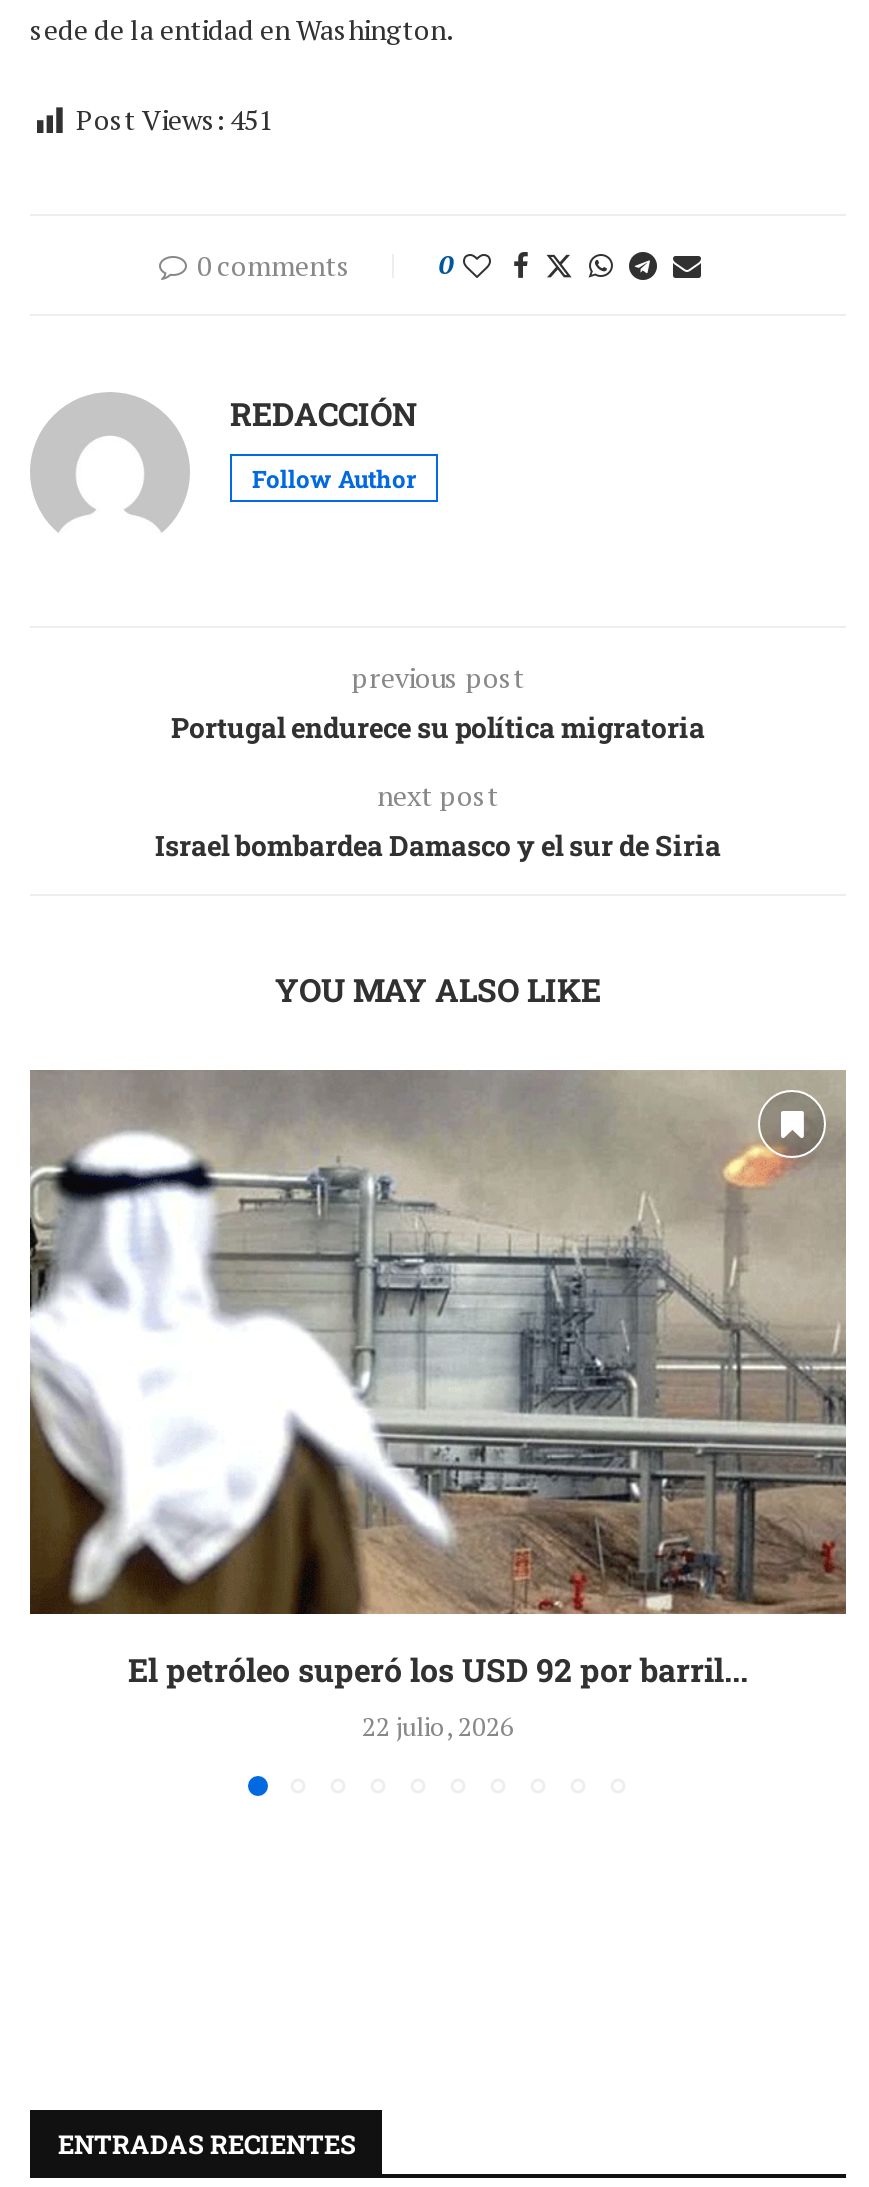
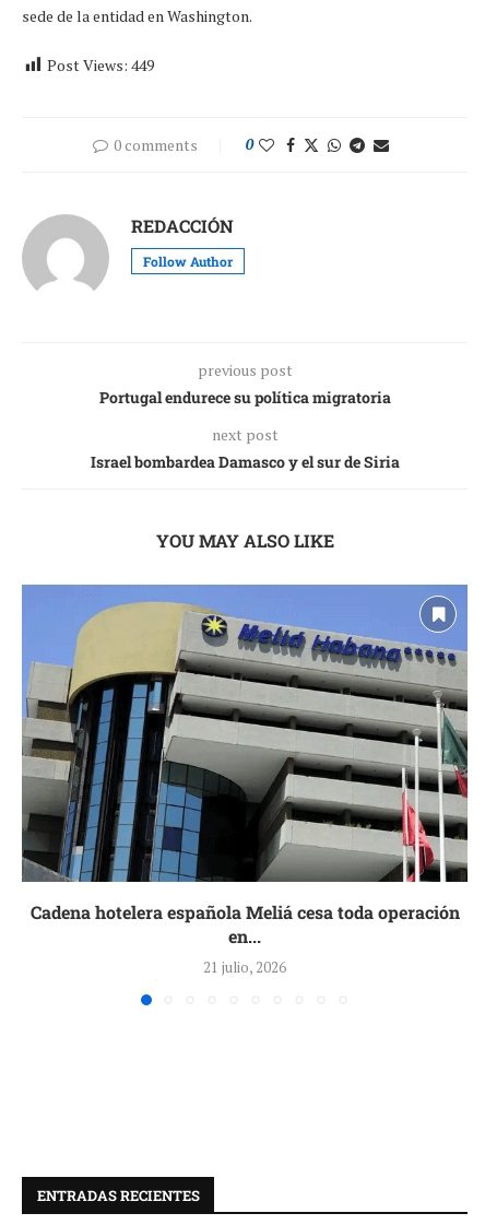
- Post Views: 451
+ Post Views: 449

- [image]
- El petróleo superó los USD 92 por barril...
- 22 julio, 2026
+ [image]
+ Cadena hotelera española Meliá cesa toda operación
+ en...
+ 21 julio, 2026
